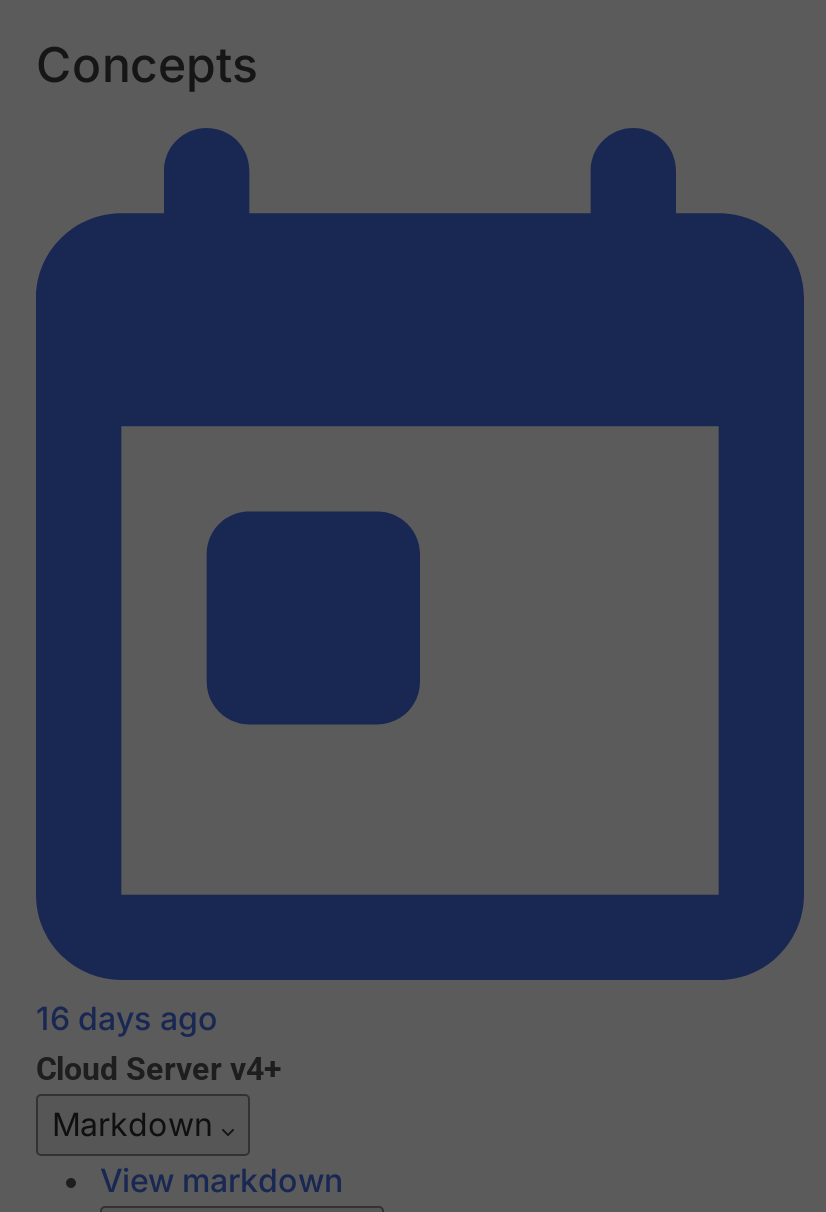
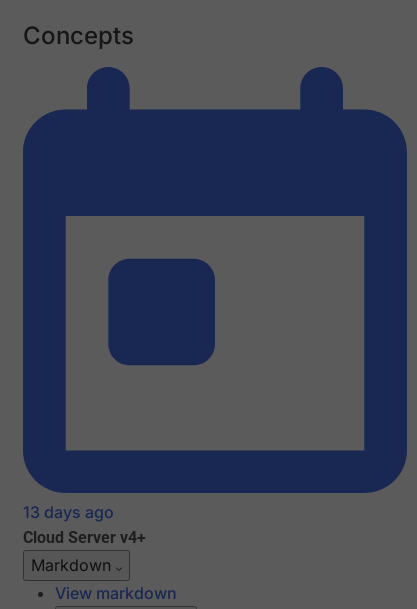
- 16 days ago
+ 13 days ago
